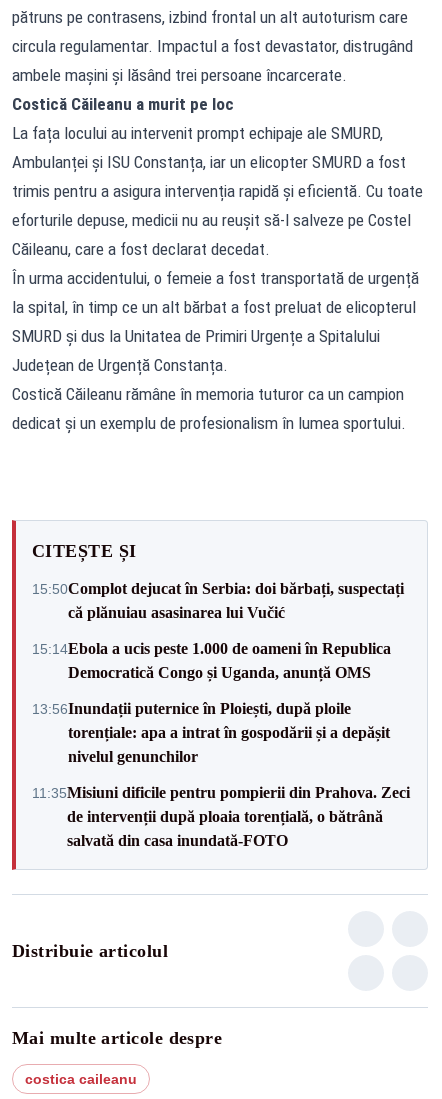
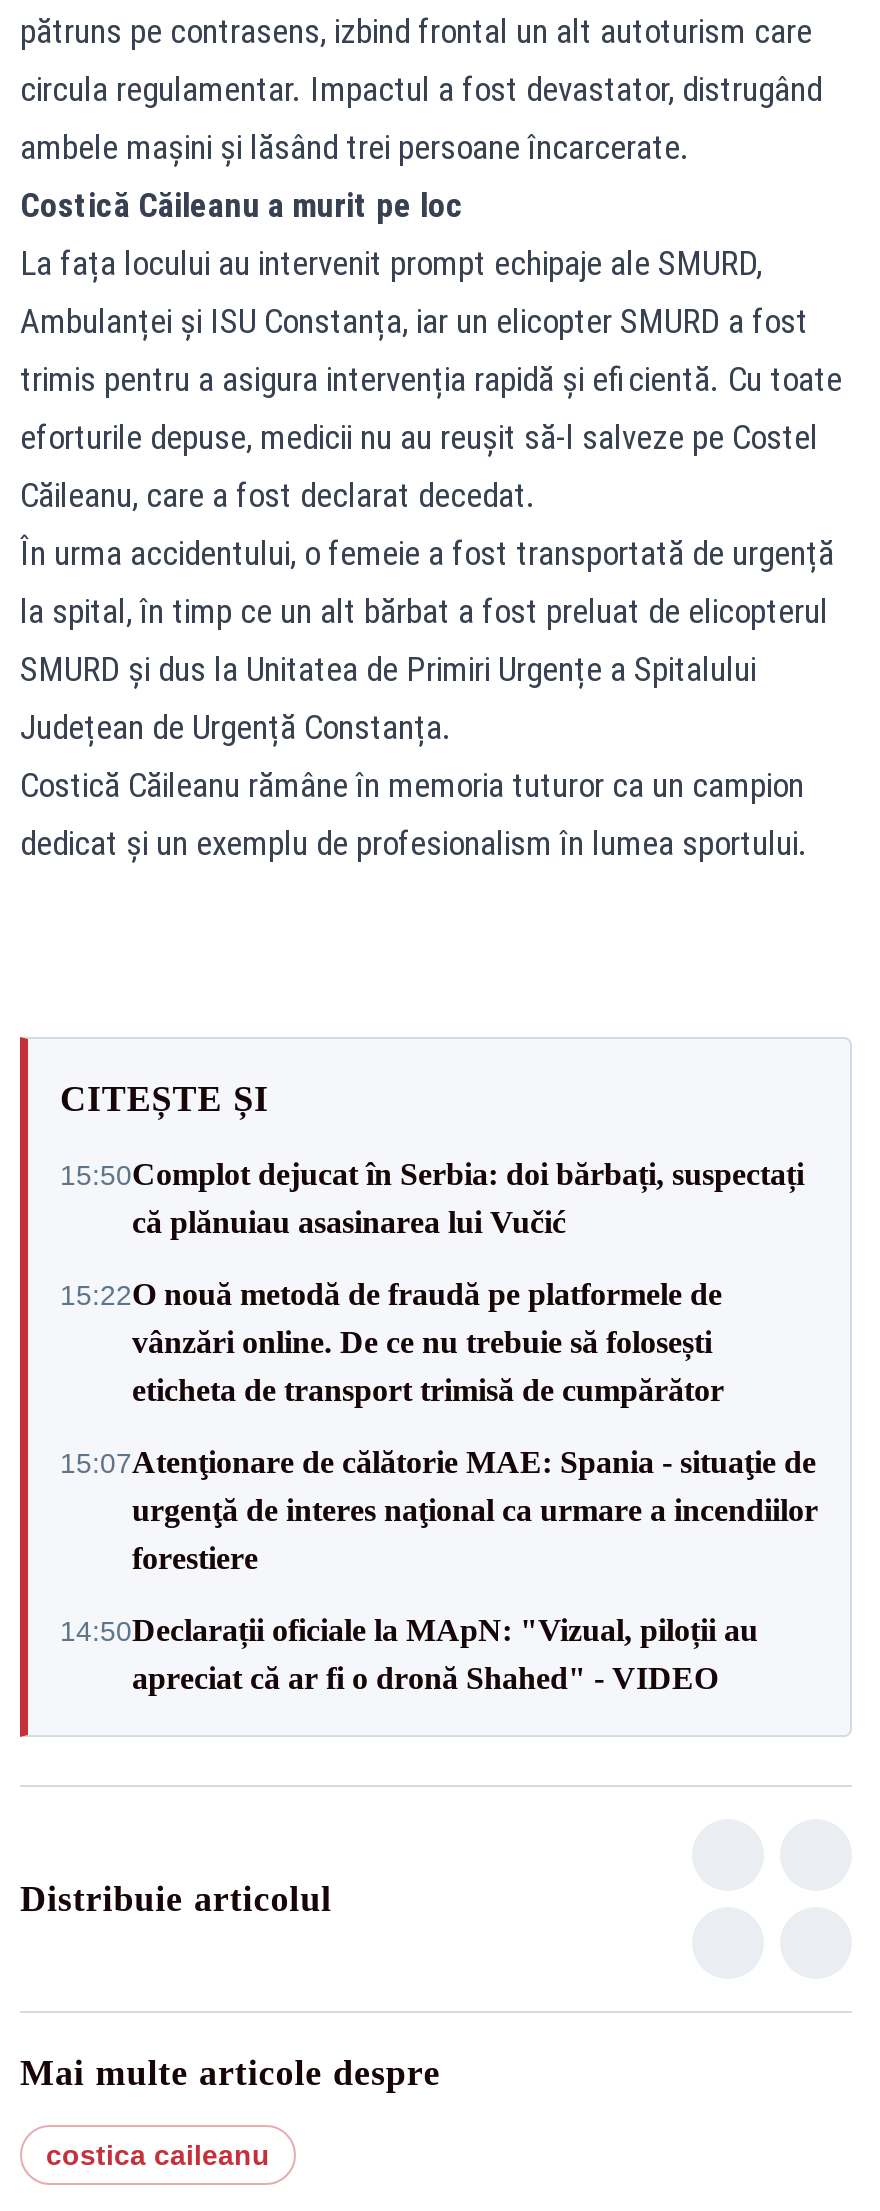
- 15:14Ebola a ucis peste 1.000 de oameni în Republica
- Democratică Congo și Uganda, anunță OMS
+ 15:22O nouă metodă de fraudă pe platformele de
+ vânzări online. De ce nu trebuie să folosești
+ eticheta de transport trimisă de cumpărător

- 13:56Inundații puternice în Ploiești, după ploile
- torențiale: apa a intrat în gospodării și a depășit
- nivelul genunchilor
+ 15:07Atenţionare de călătorie MAE: Spania - situaţie de
+ urgenţă de interes naţional ca urmare a incendiilor
+ forestiere

- 11:35Misiuni dificile pentru pompierii din Prahova. Zeci
- de intervenții după ploaia torențială, o bătrână
- salvată din casa inundată-FOTO
+ 14:50Declarații oficiale la MApN: "Vizual, piloții au
+ apreciat că ar fi o dronă Shahed" - VIDEO
